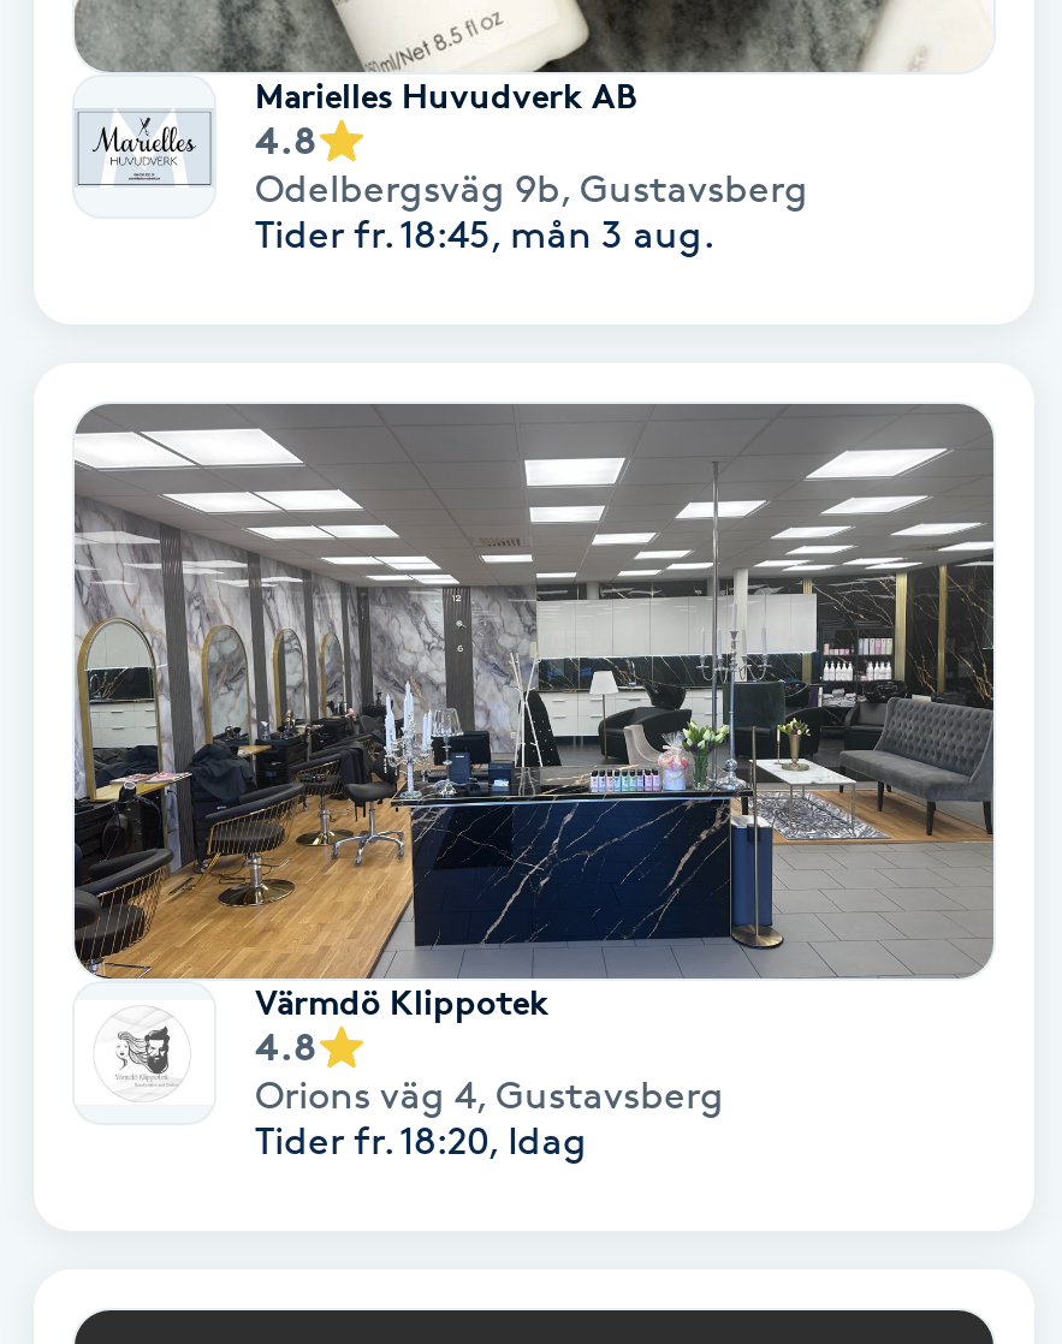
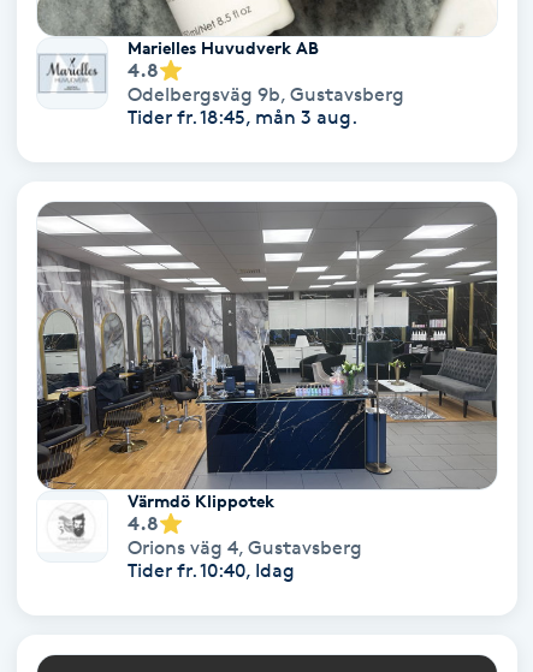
- Tider fr. 18:20, Idag
+ Tider fr. 10:40, Idag
